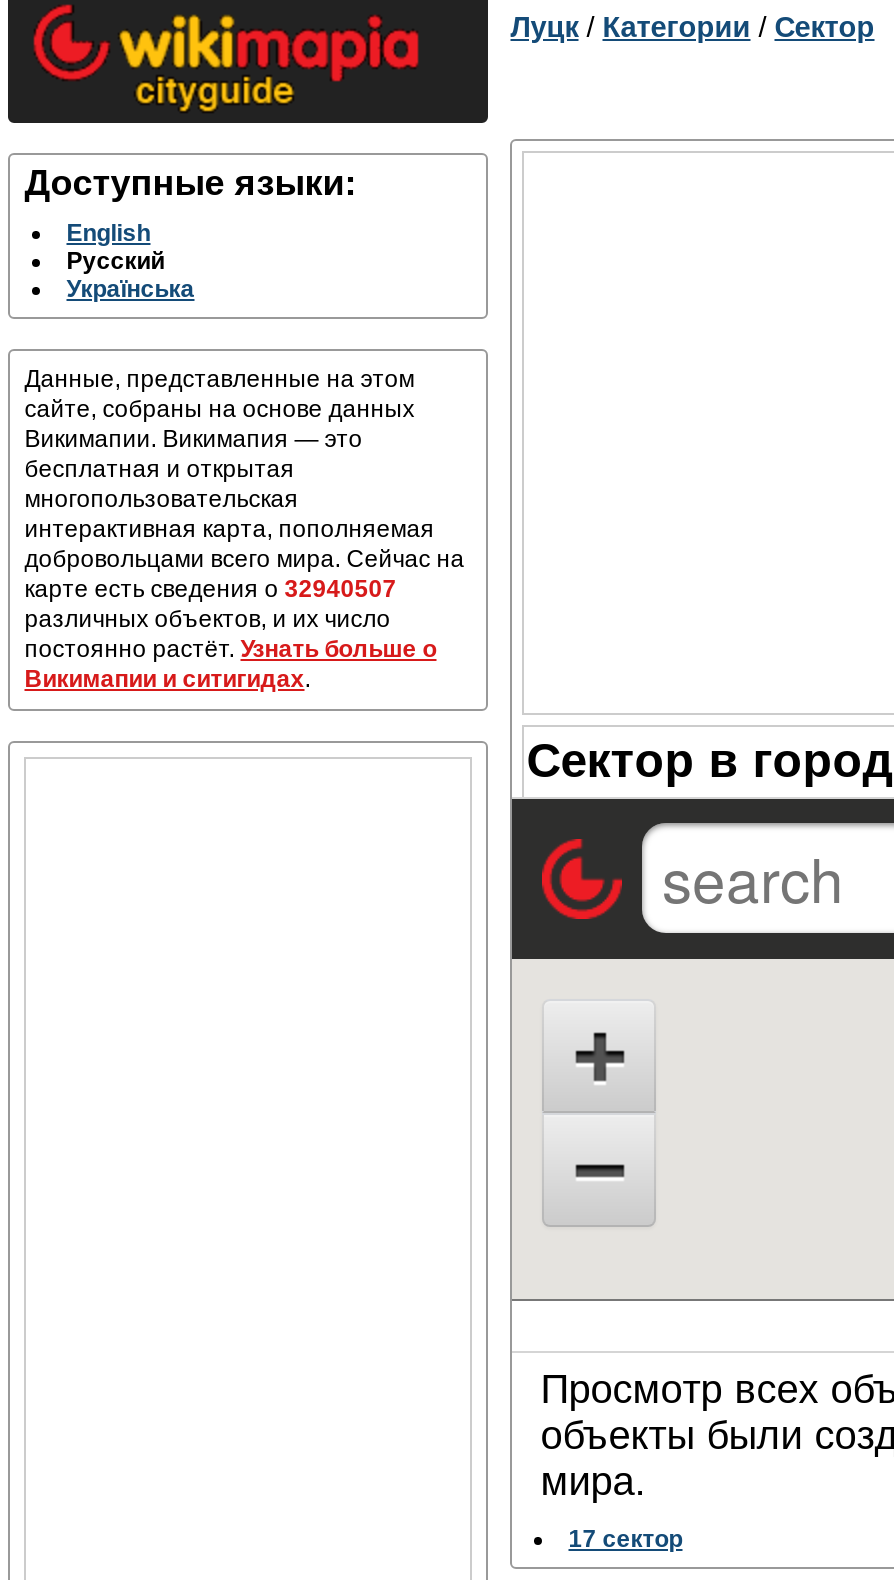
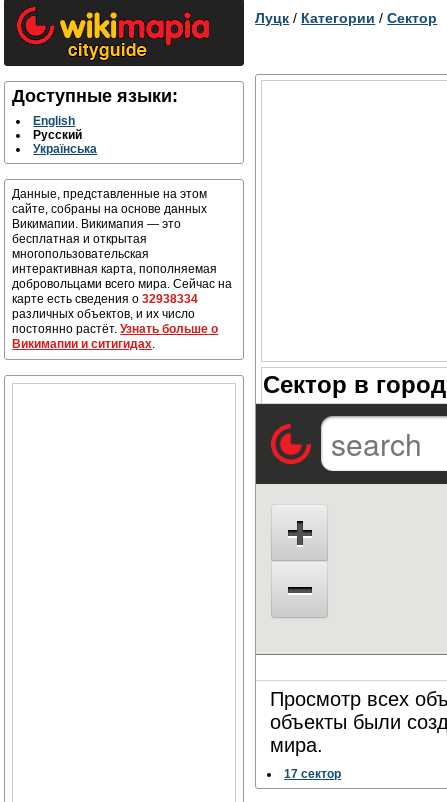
- карте есть сведения о 32940507
+ карте есть сведения о 32938334
